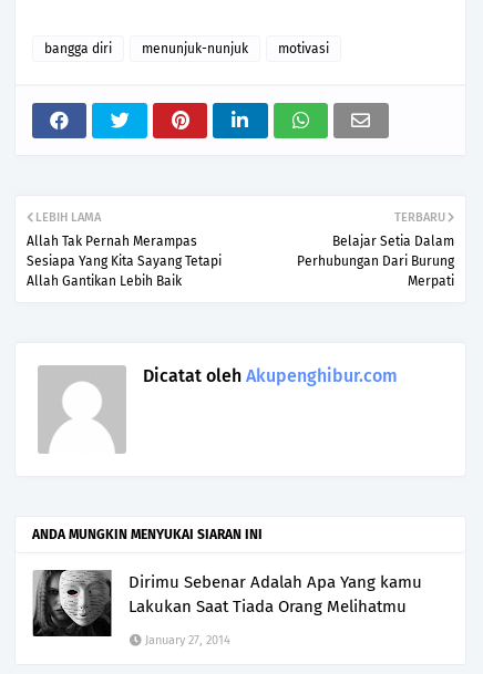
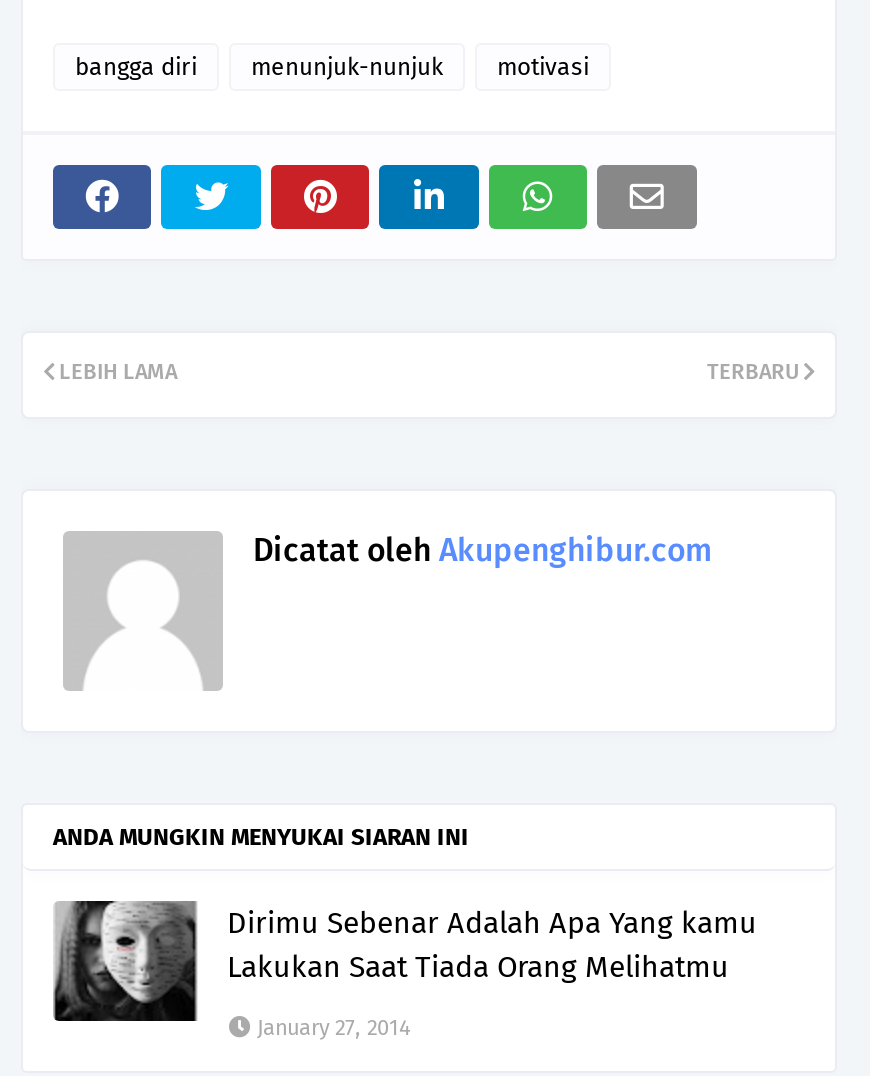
- Allah Tak Pernah Merampas
- Sesiapa Yang Kita Sayang Tetapi
- Allah Gantikan Lebih Baik

- Belajar Setia Dalam
- Perhubungan Dari Burung
- Merpati
